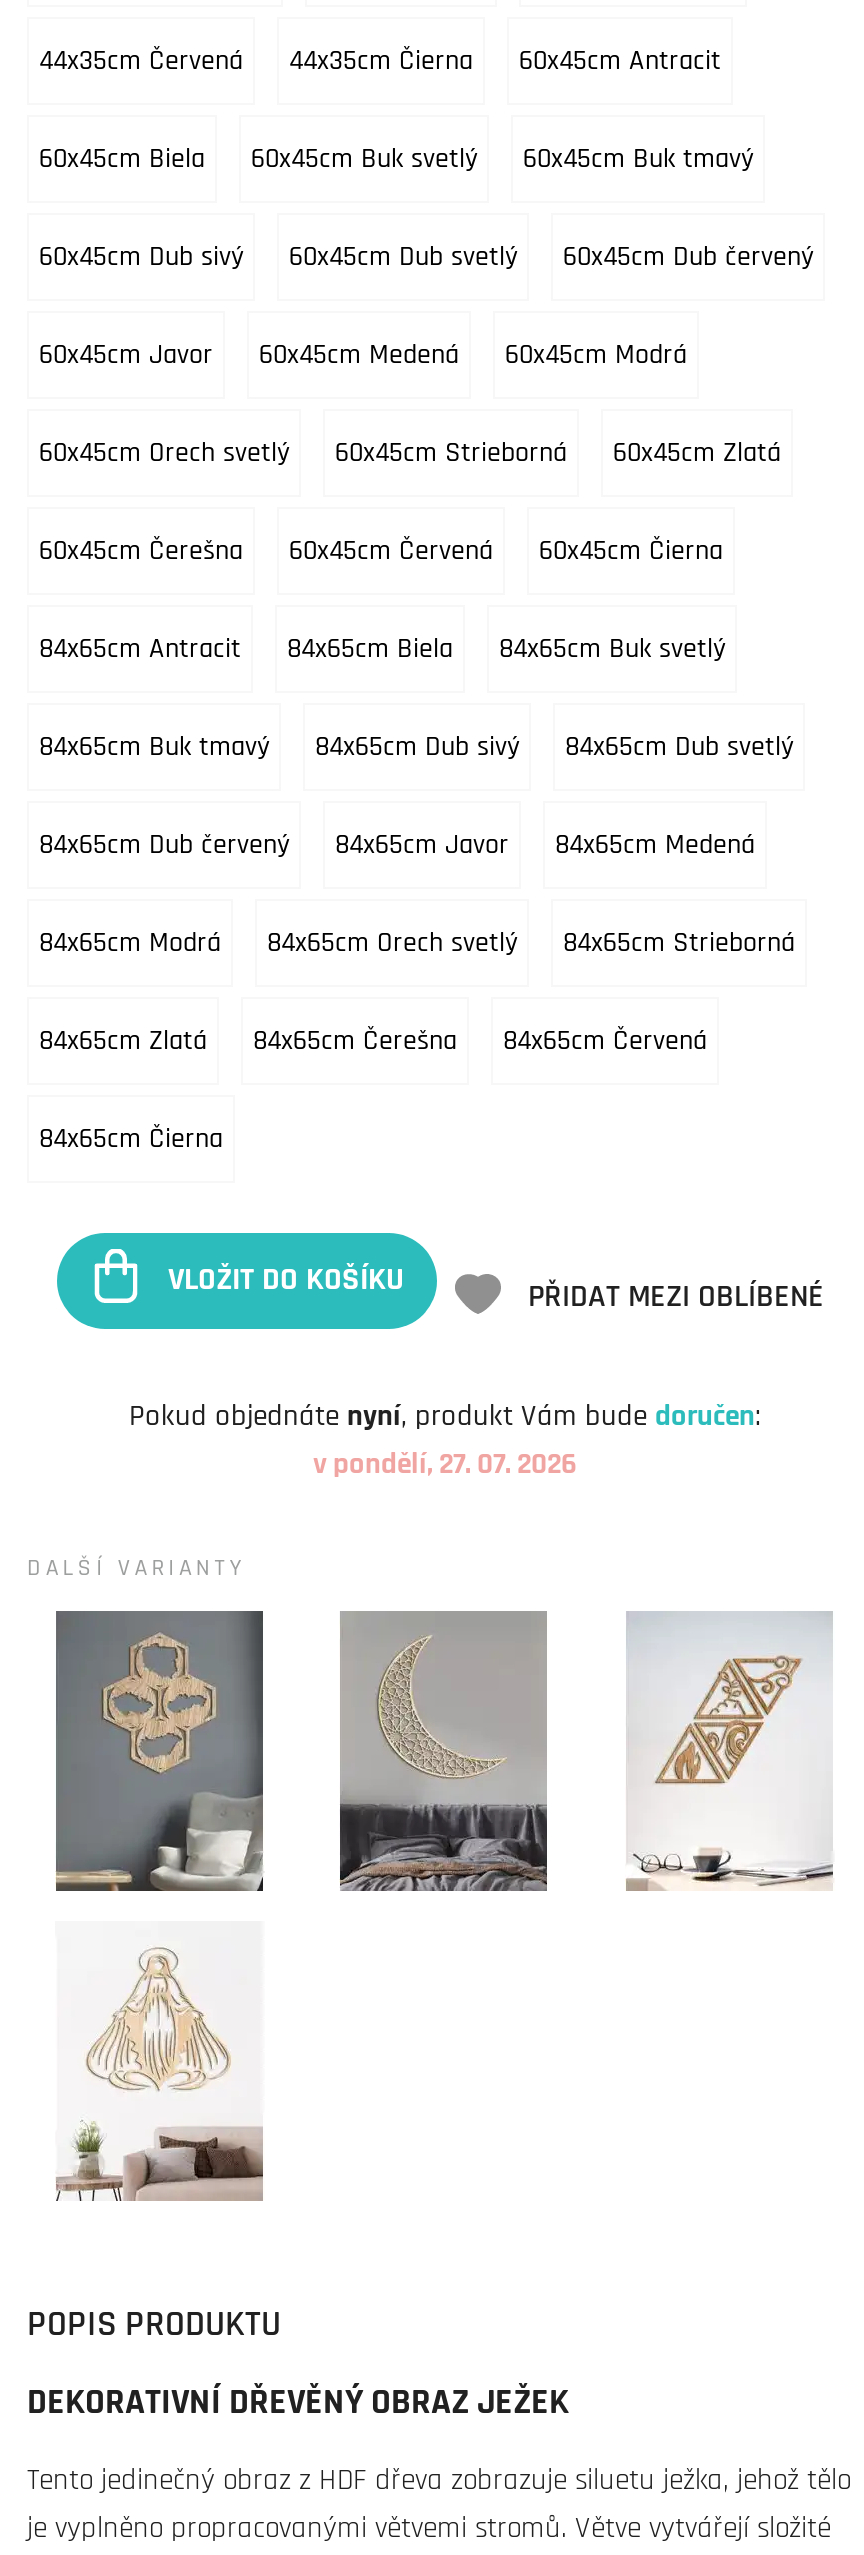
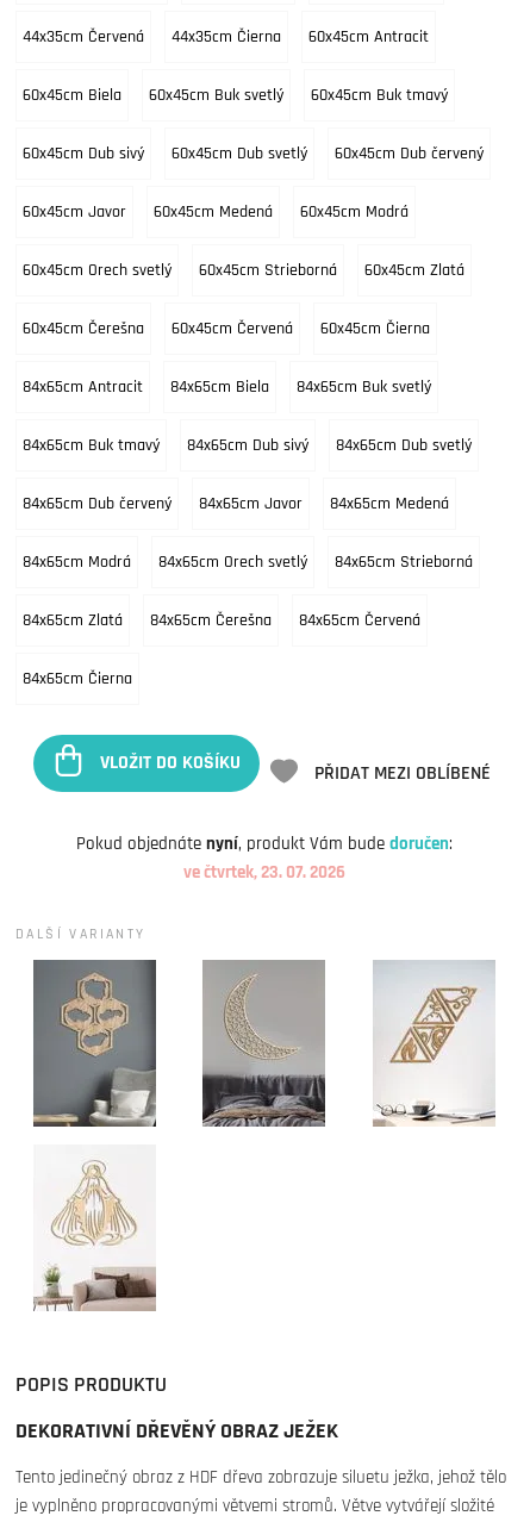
- v pondělí, 27. 07. 2026
+ ve čtvrtek, 23. 07. 2026
